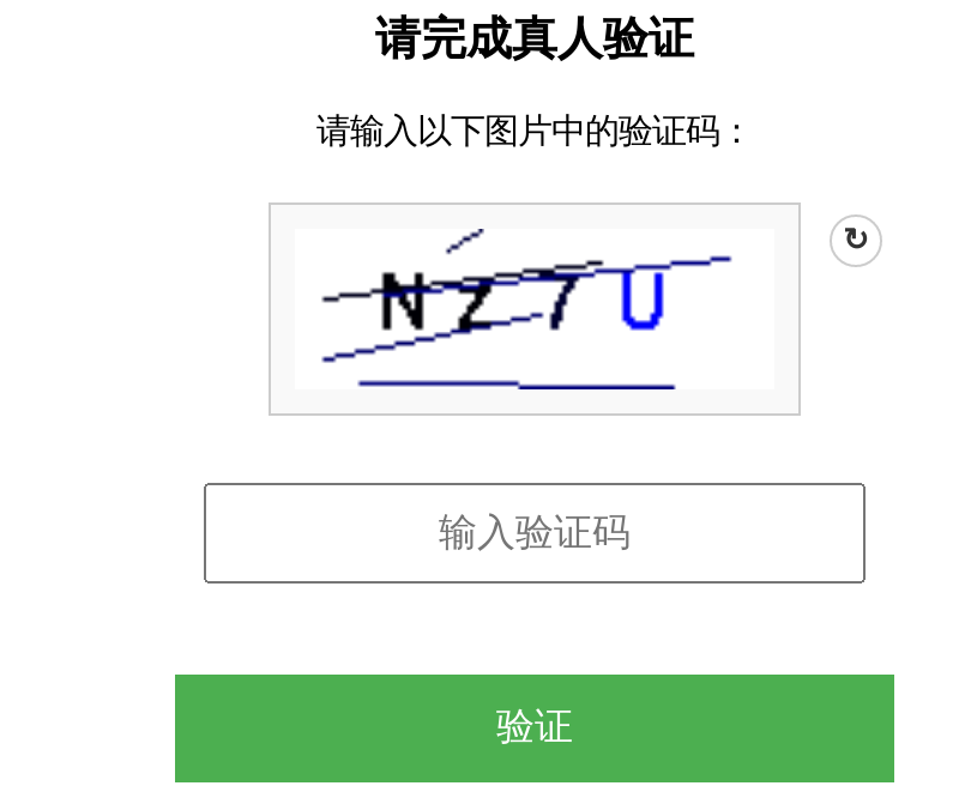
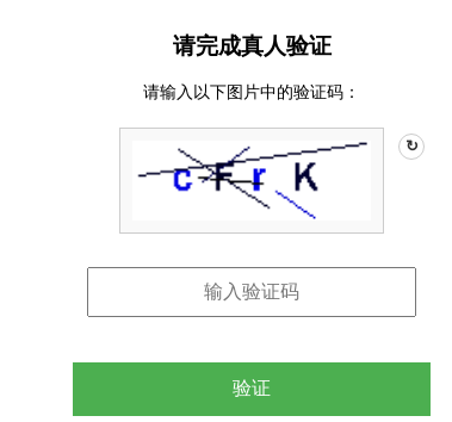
- [image]
+ [image]
